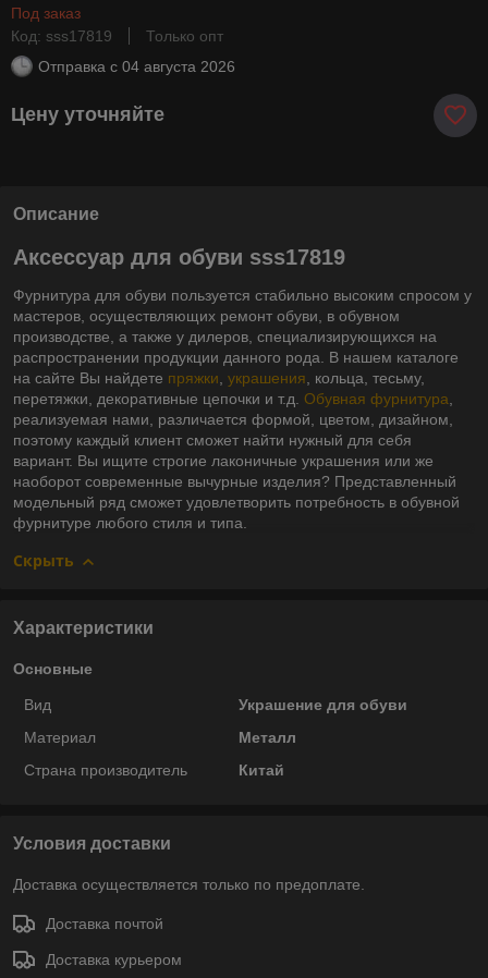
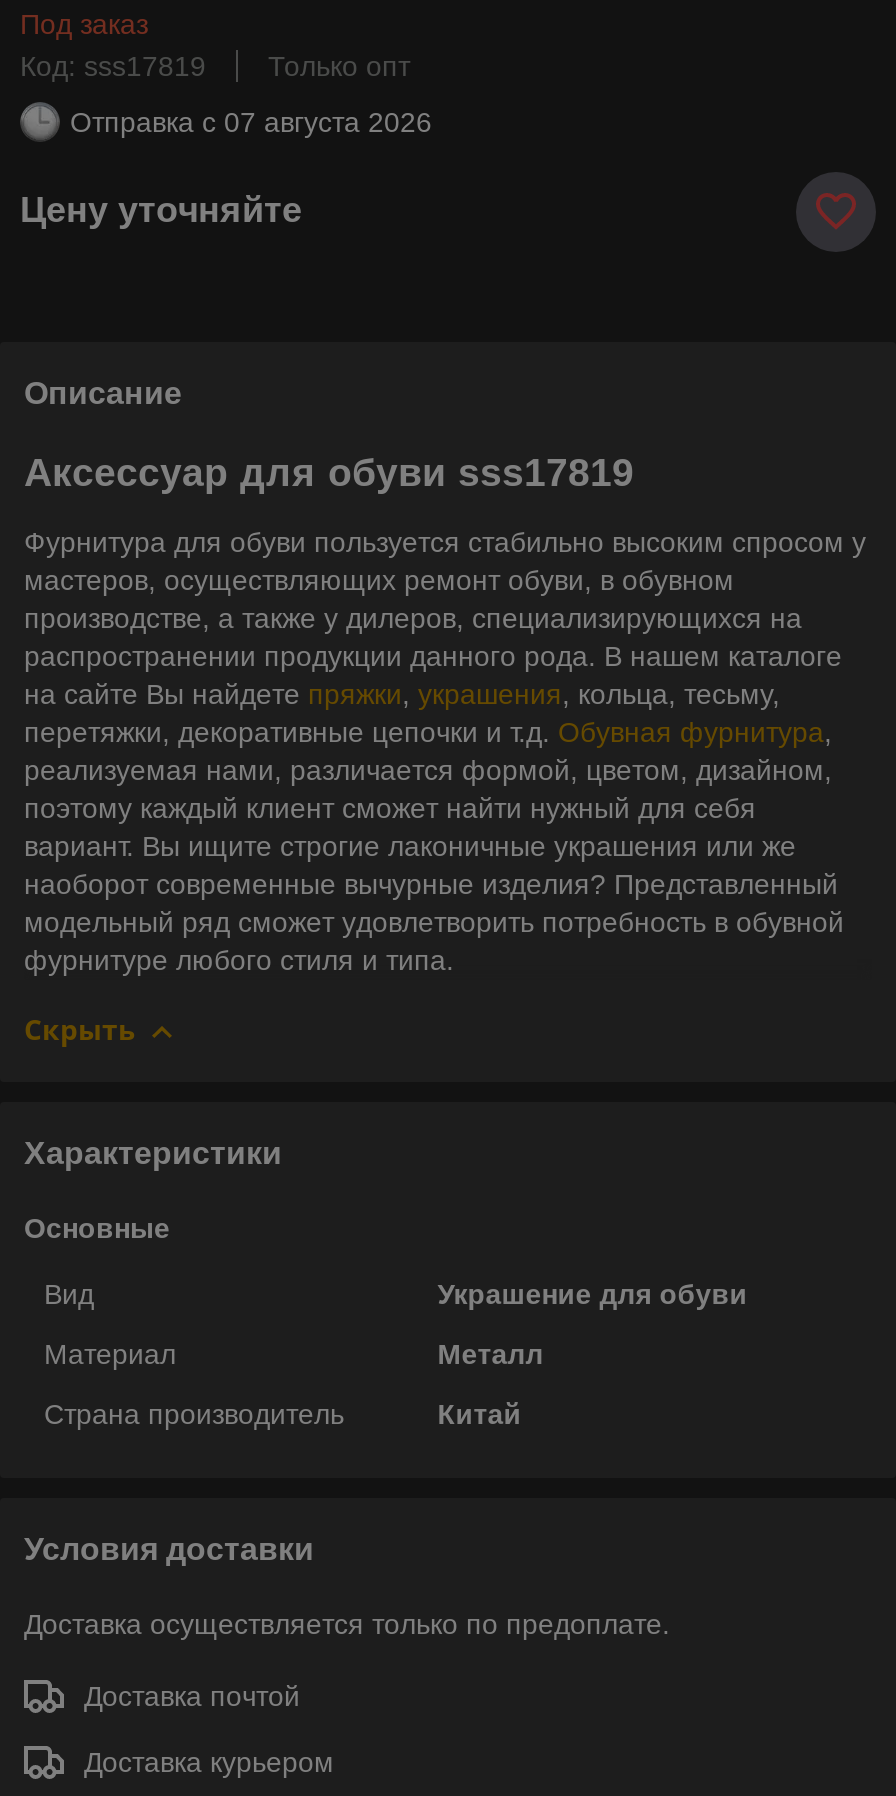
- Отправка с 04 августа 2026
+ Отправка с 07 августа 2026
